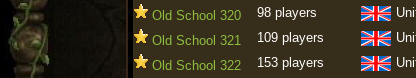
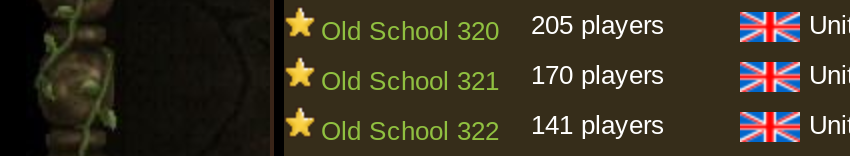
- Old School 320 98 players
+ Old School 320 205 players

- Old School 321 109 players
+ Old School 321 170 players

- Old School 322 153 players
+ Old School 322 141 players
